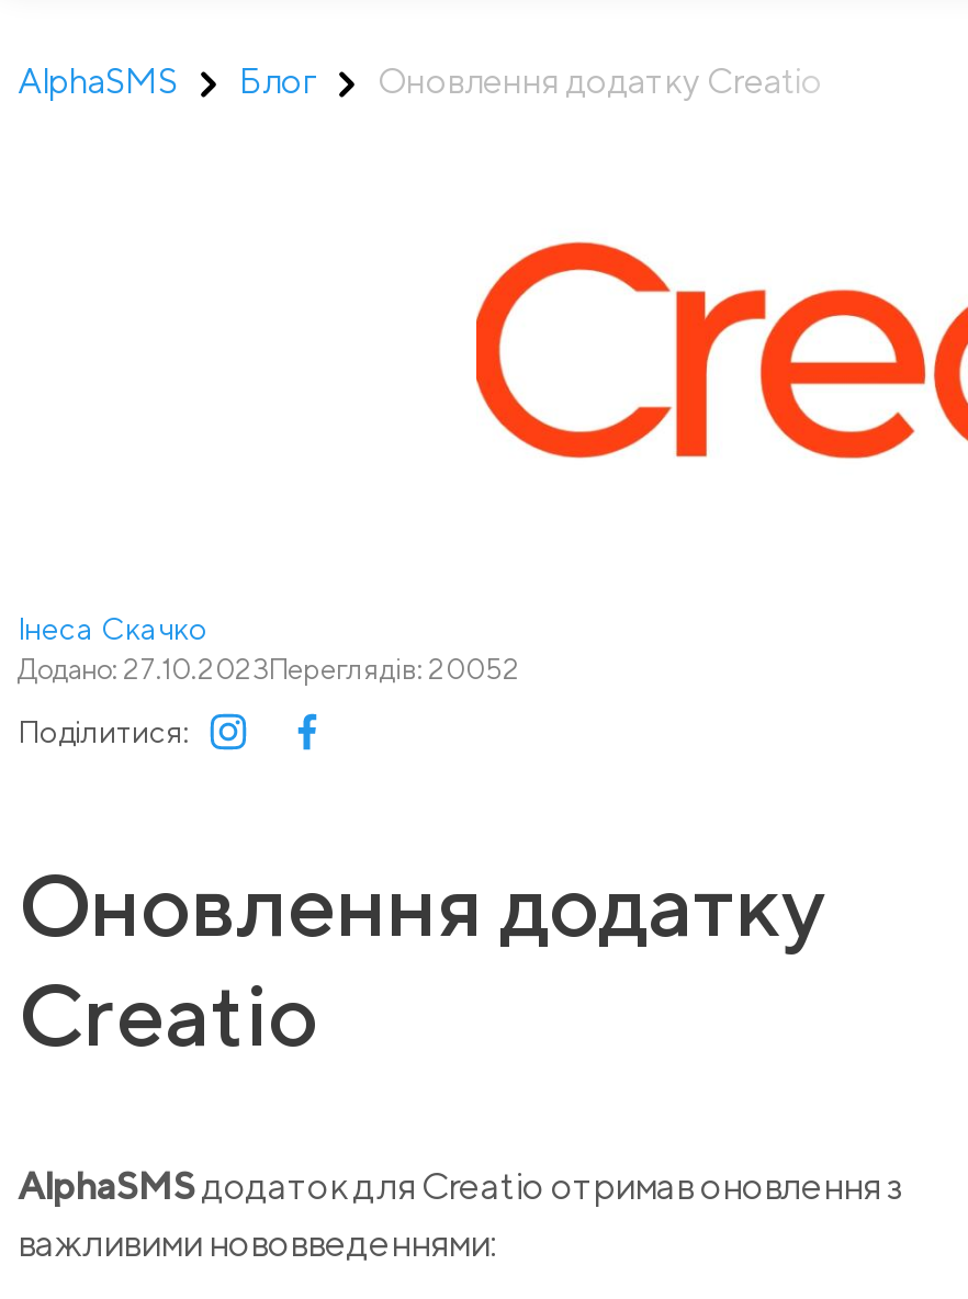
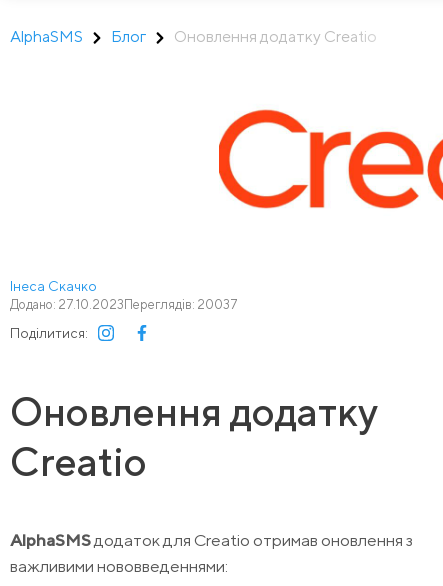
- Додано: 27.10.2023Переглядів: 20052
+ Додано: 27.10.2023Переглядів: 20037
